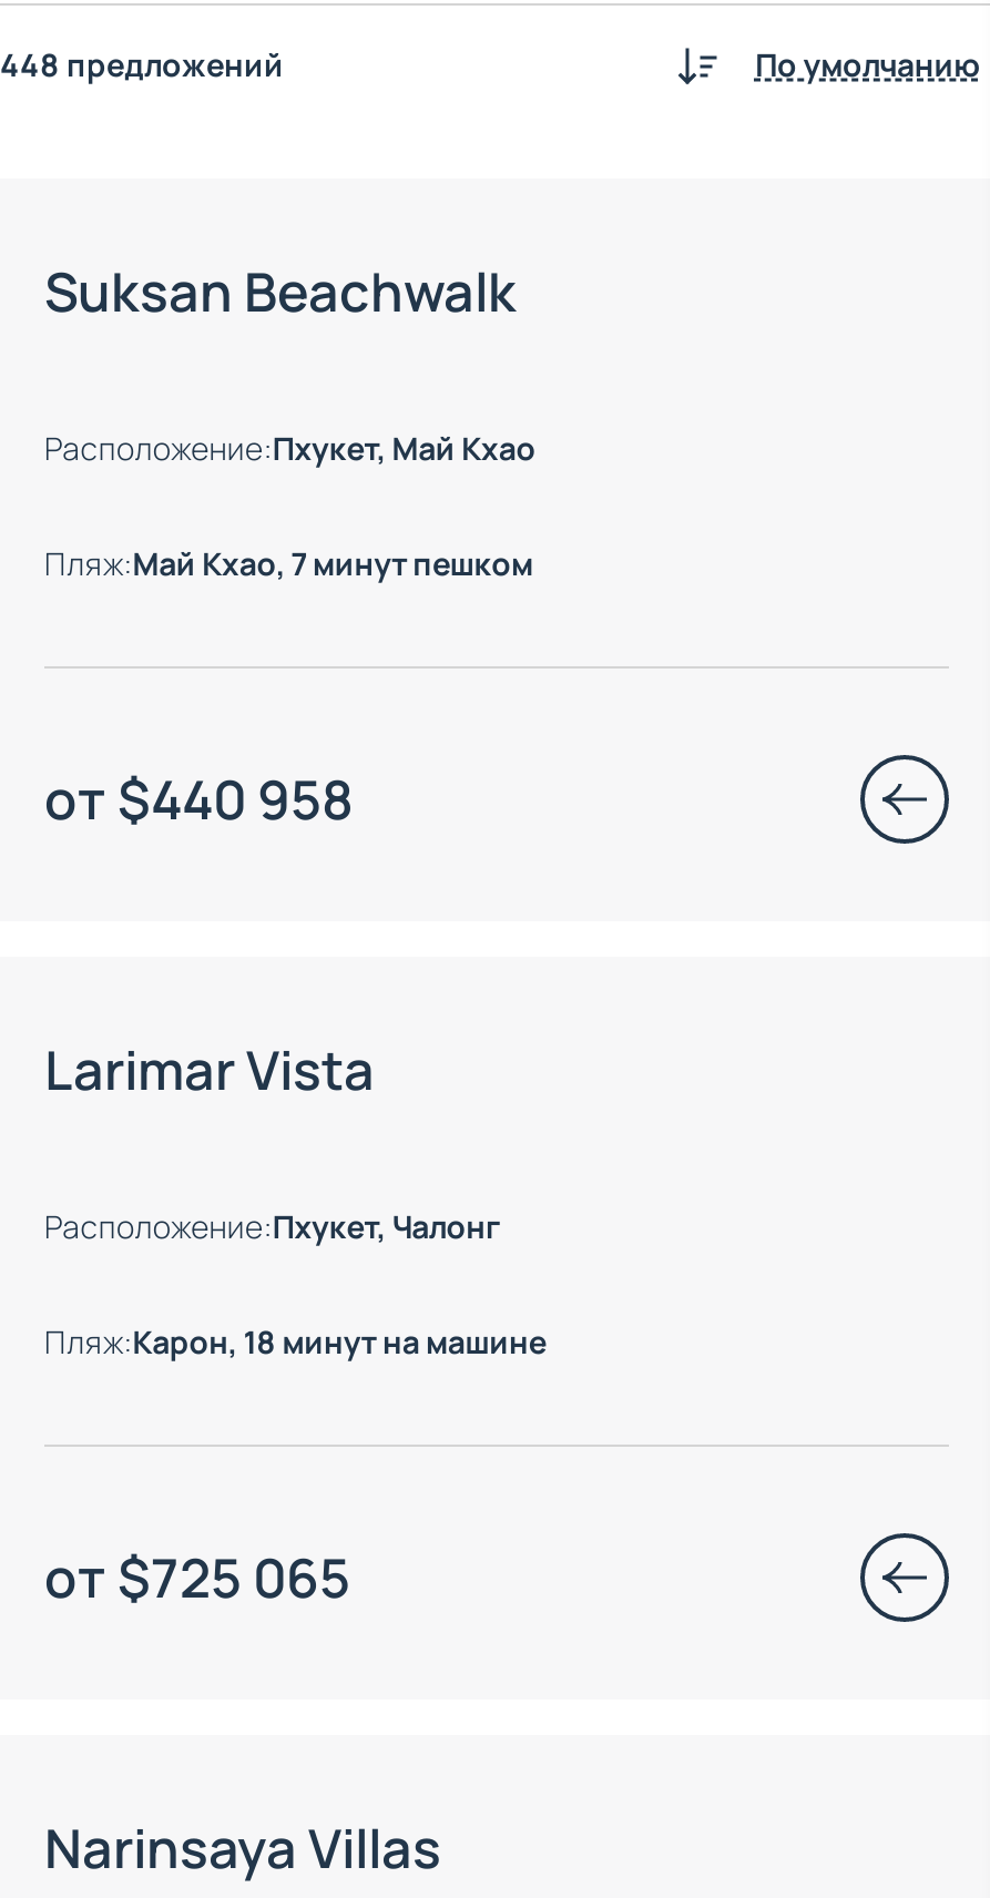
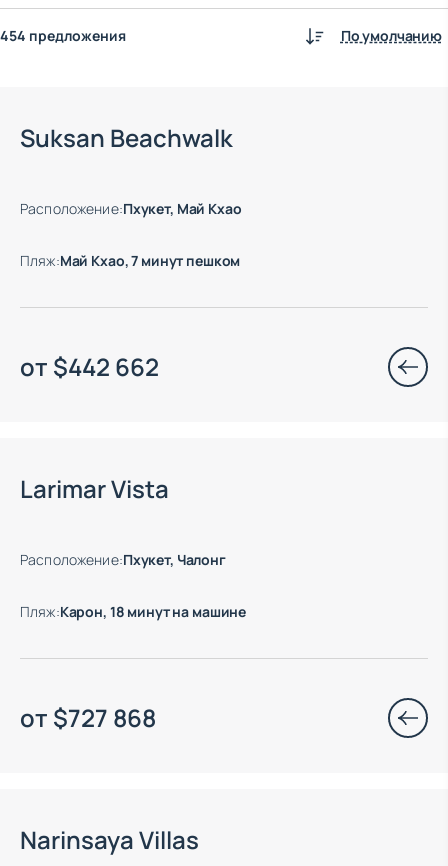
- 448 предложений
+ 454 предложения

- от $440 958
+ от $442 662

- от $725 065
+ от $727 868
